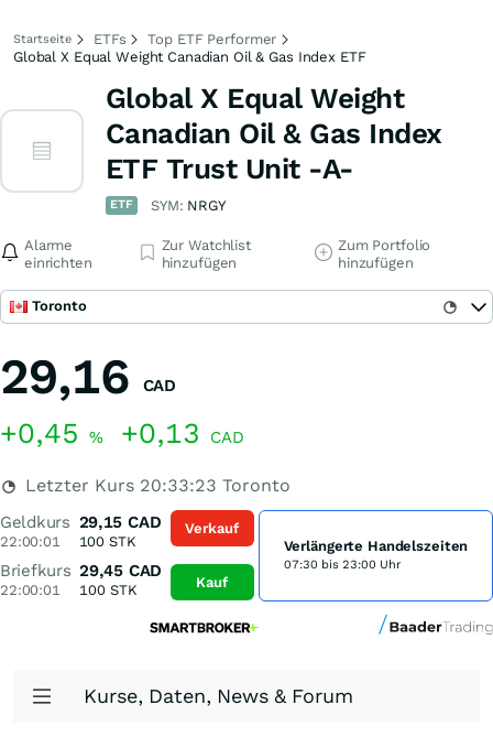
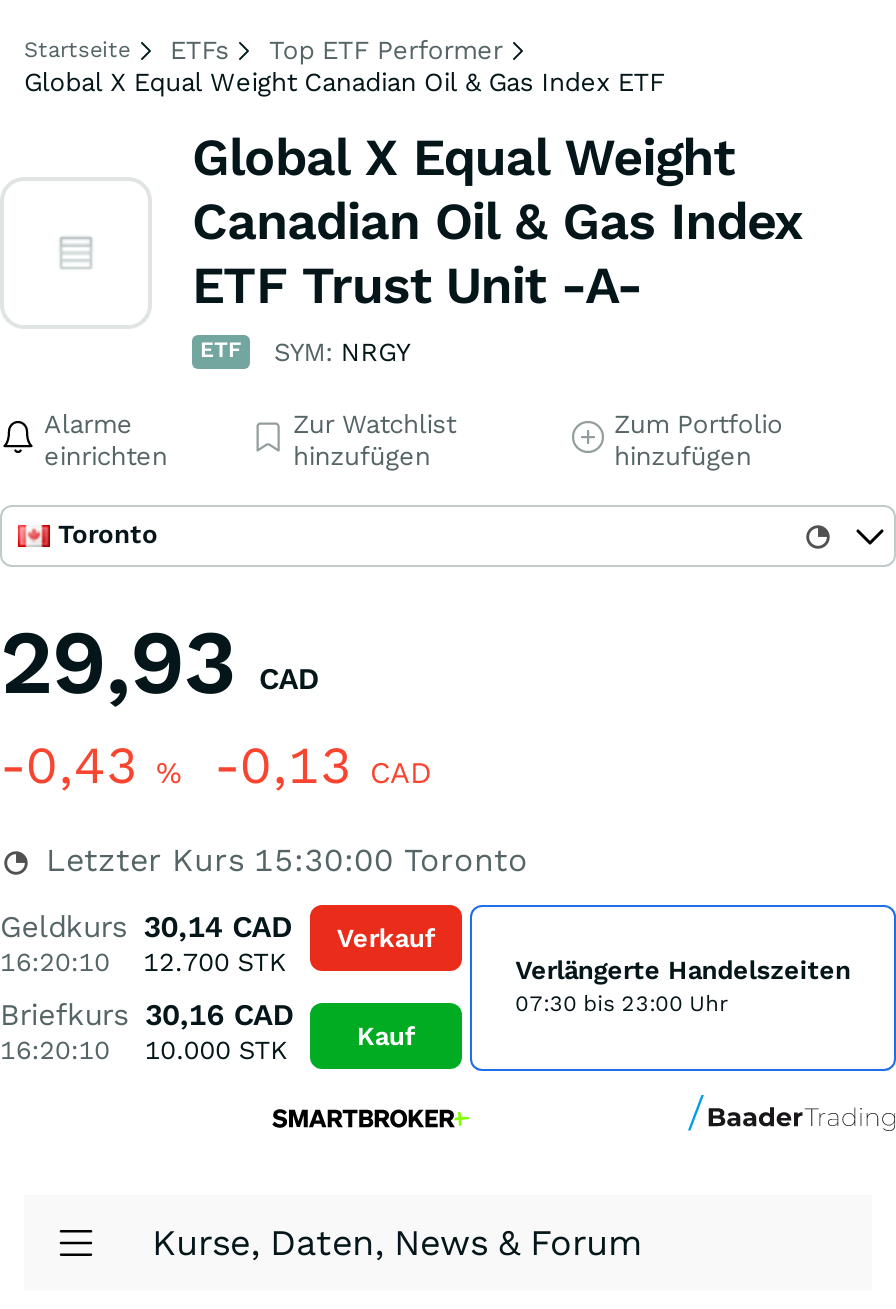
- 29,16 CAD
+ 29,93 CAD

- +0,45% +0,13 CAD
+ -0,43% -0,13 CAD

- Letzter Kurs 20:33:23 Toronto
+ Letzter Kurs 15:30:00 Toronto

- Geldkurs 29,15 CAD Verkauf
+ Geldkurs 30,14 CAD Verkauf

- 22:00:01
+ 16:20:10

- 100 STK
+ 12.700 STK

- Briefkurs 29,45 CAD
+ Briefkurs 30,16 CAD

- 22:00:01
+ 16:20:10

- 100 STK
+ 10.000 STK
